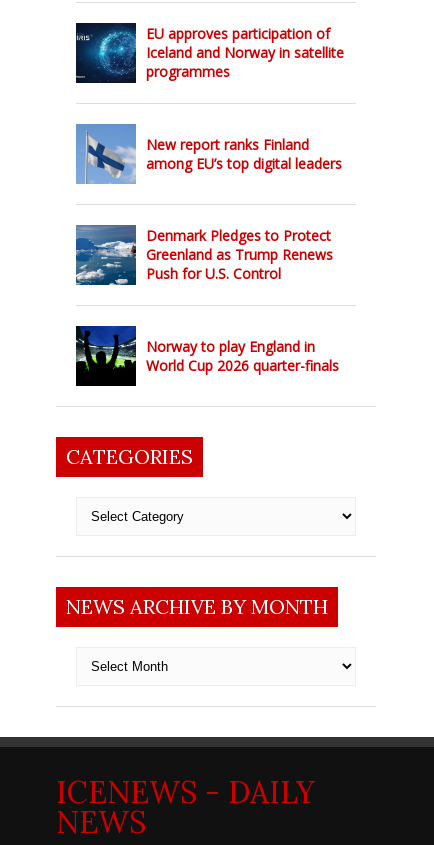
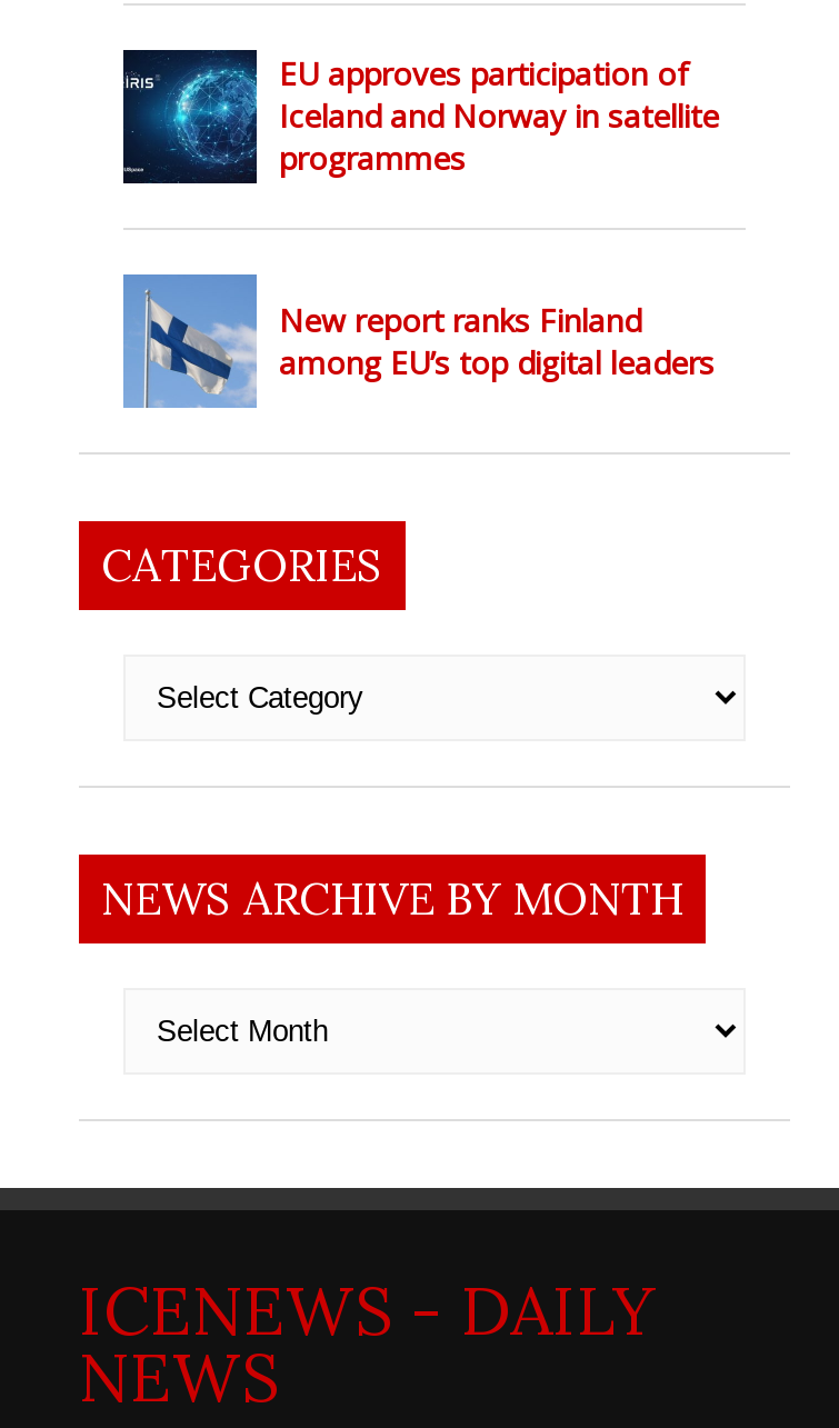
- [image]
- Denmark Pledges to Protect
- Greenland as Trump Renews
- Push for U.S. Control

- [image]
- Norway to play England in
- World Cup 2026 quarter-finals
